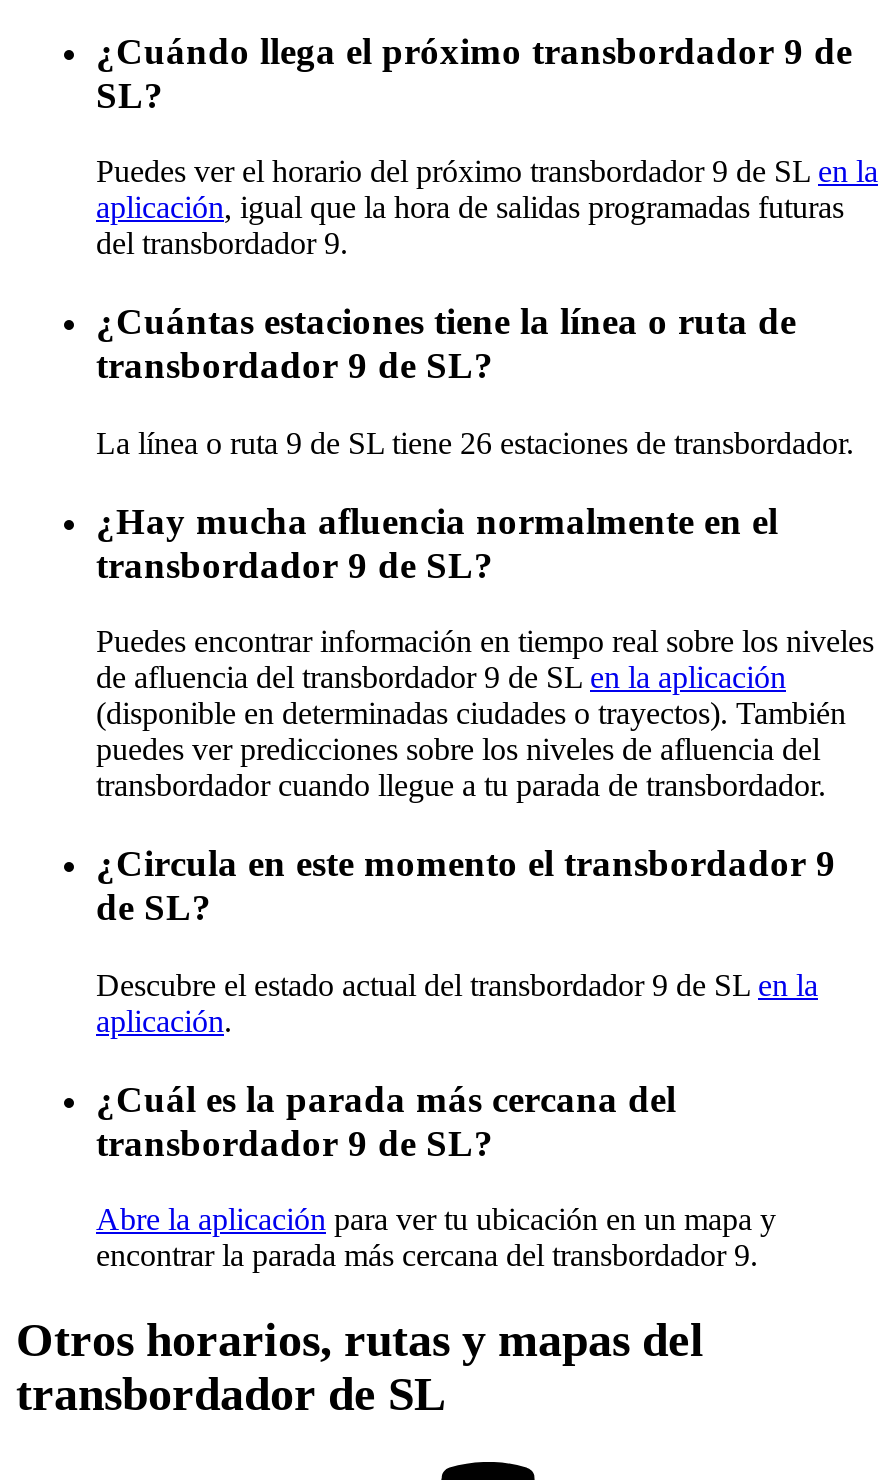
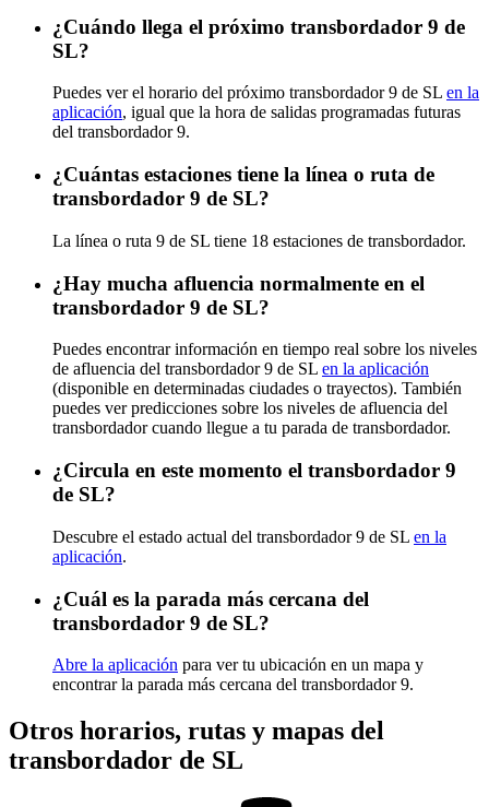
- La línea o ruta 9 de SL tiene 26 estaciones de transbordador.
+ La línea o ruta 9 de SL tiene 18 estaciones de transbordador.
